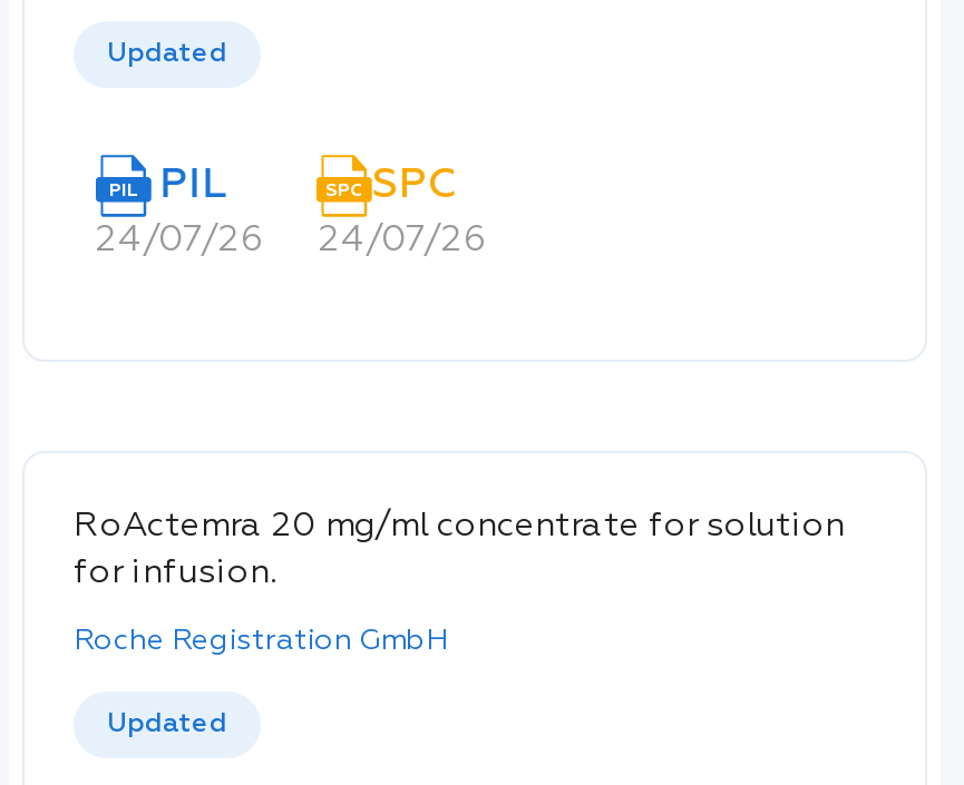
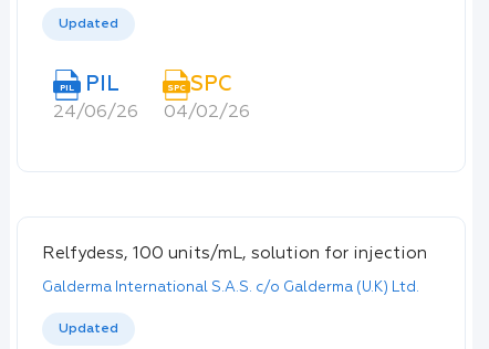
- 24/07/26
+ 24/06/26

- 24/07/26
+ 04/02/26

- RoActemra 20 mg/ml concentrate for solution
- for infusion.
+ Relfydess, 100 units/mL, solution for injection

- Roche Registration GmbH
+ Galderma International S.A.S. c/o Galderma (U.K) Ltd.
